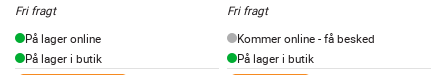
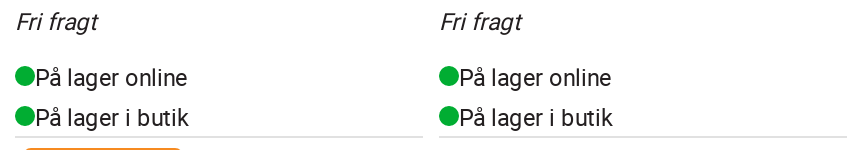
- Kommer online - få besked
+ På lager online
